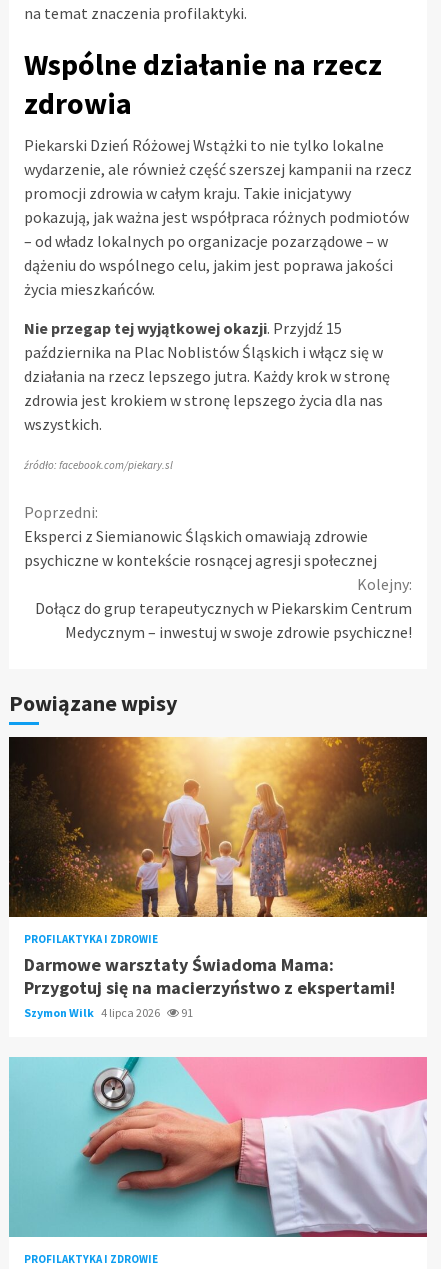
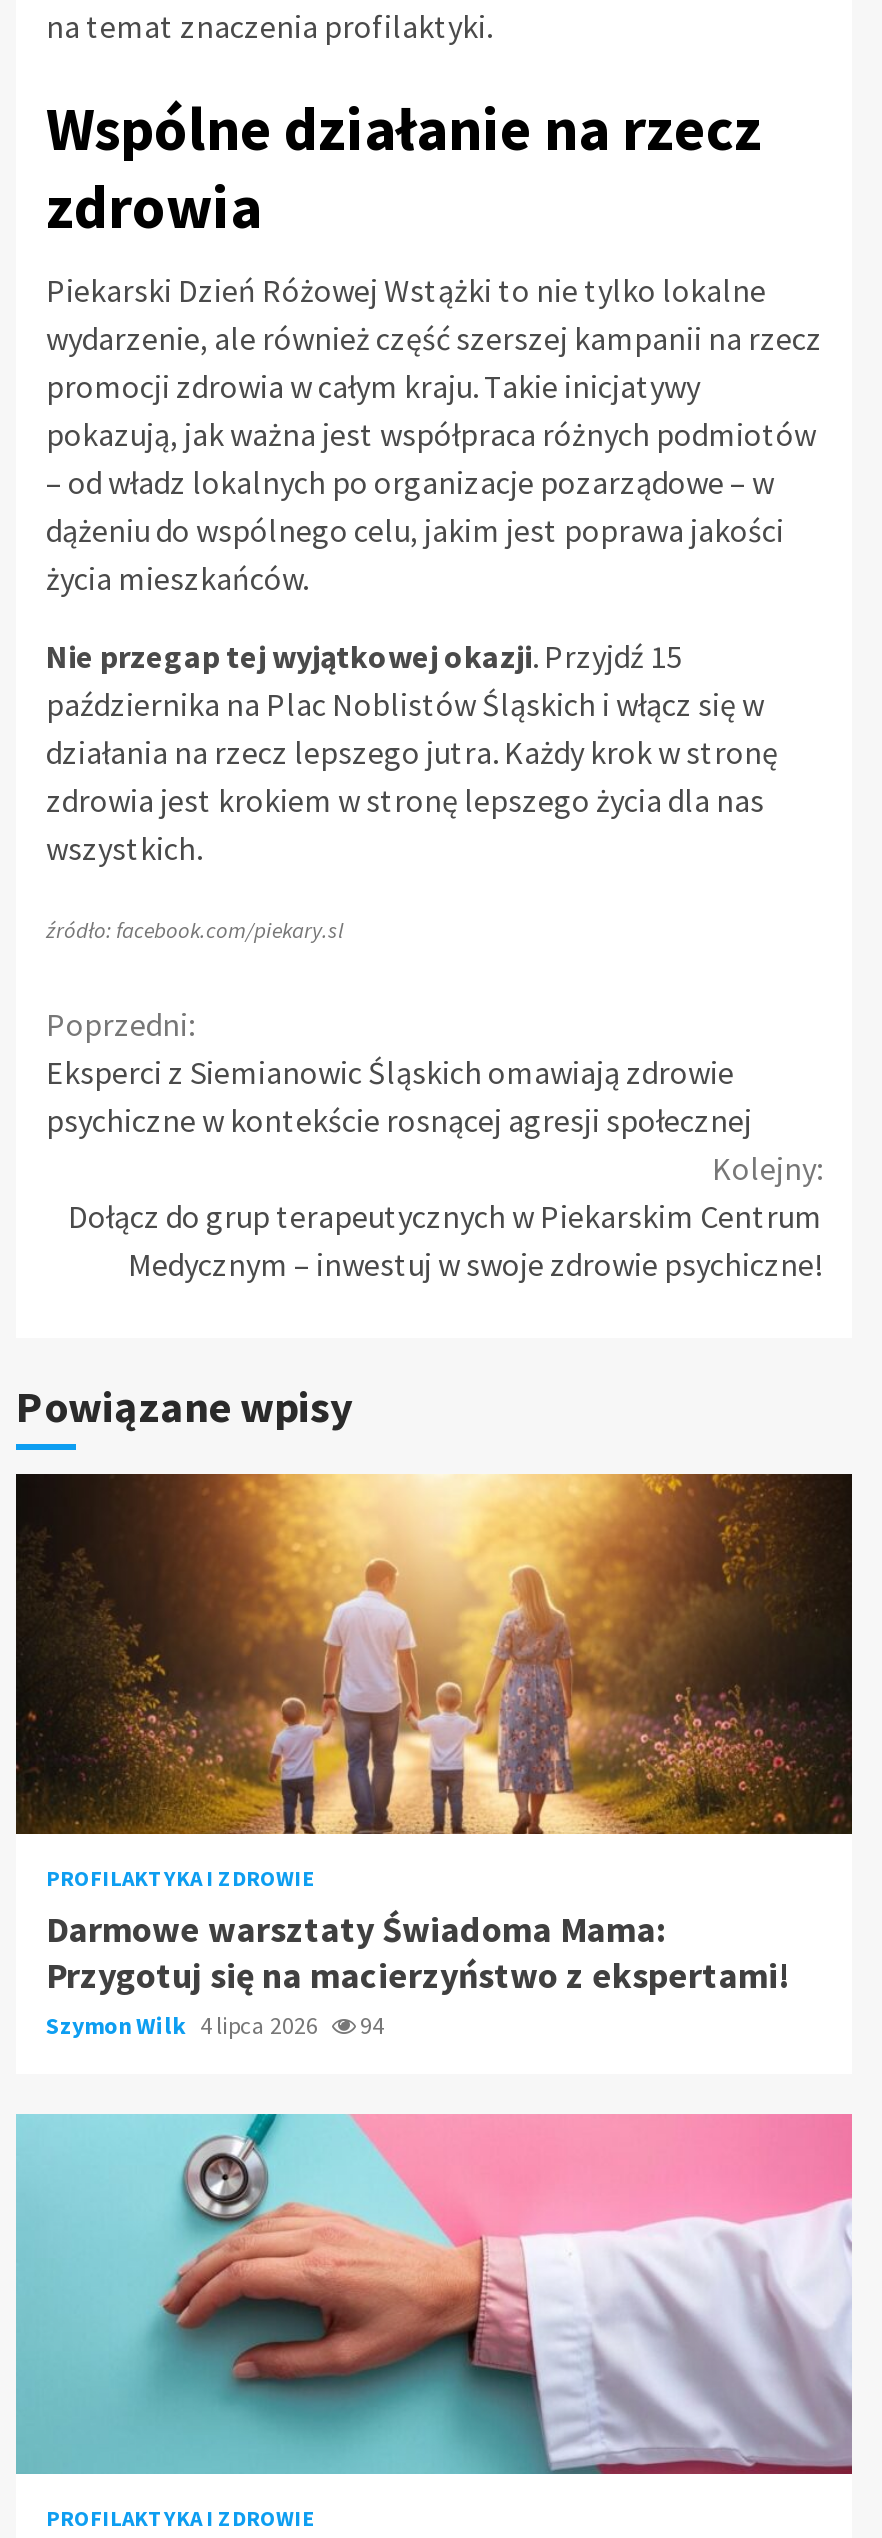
- Szymon Wilk 4 lipca 2026 91
+ Szymon Wilk 4 lipca 2026 94
